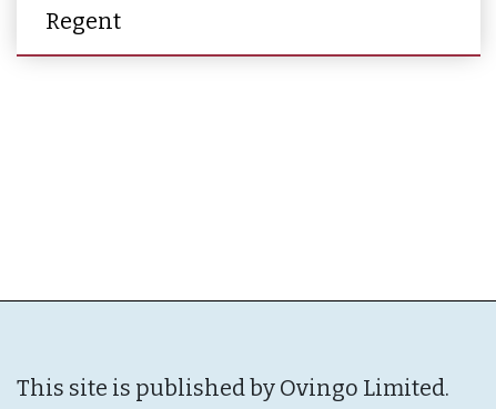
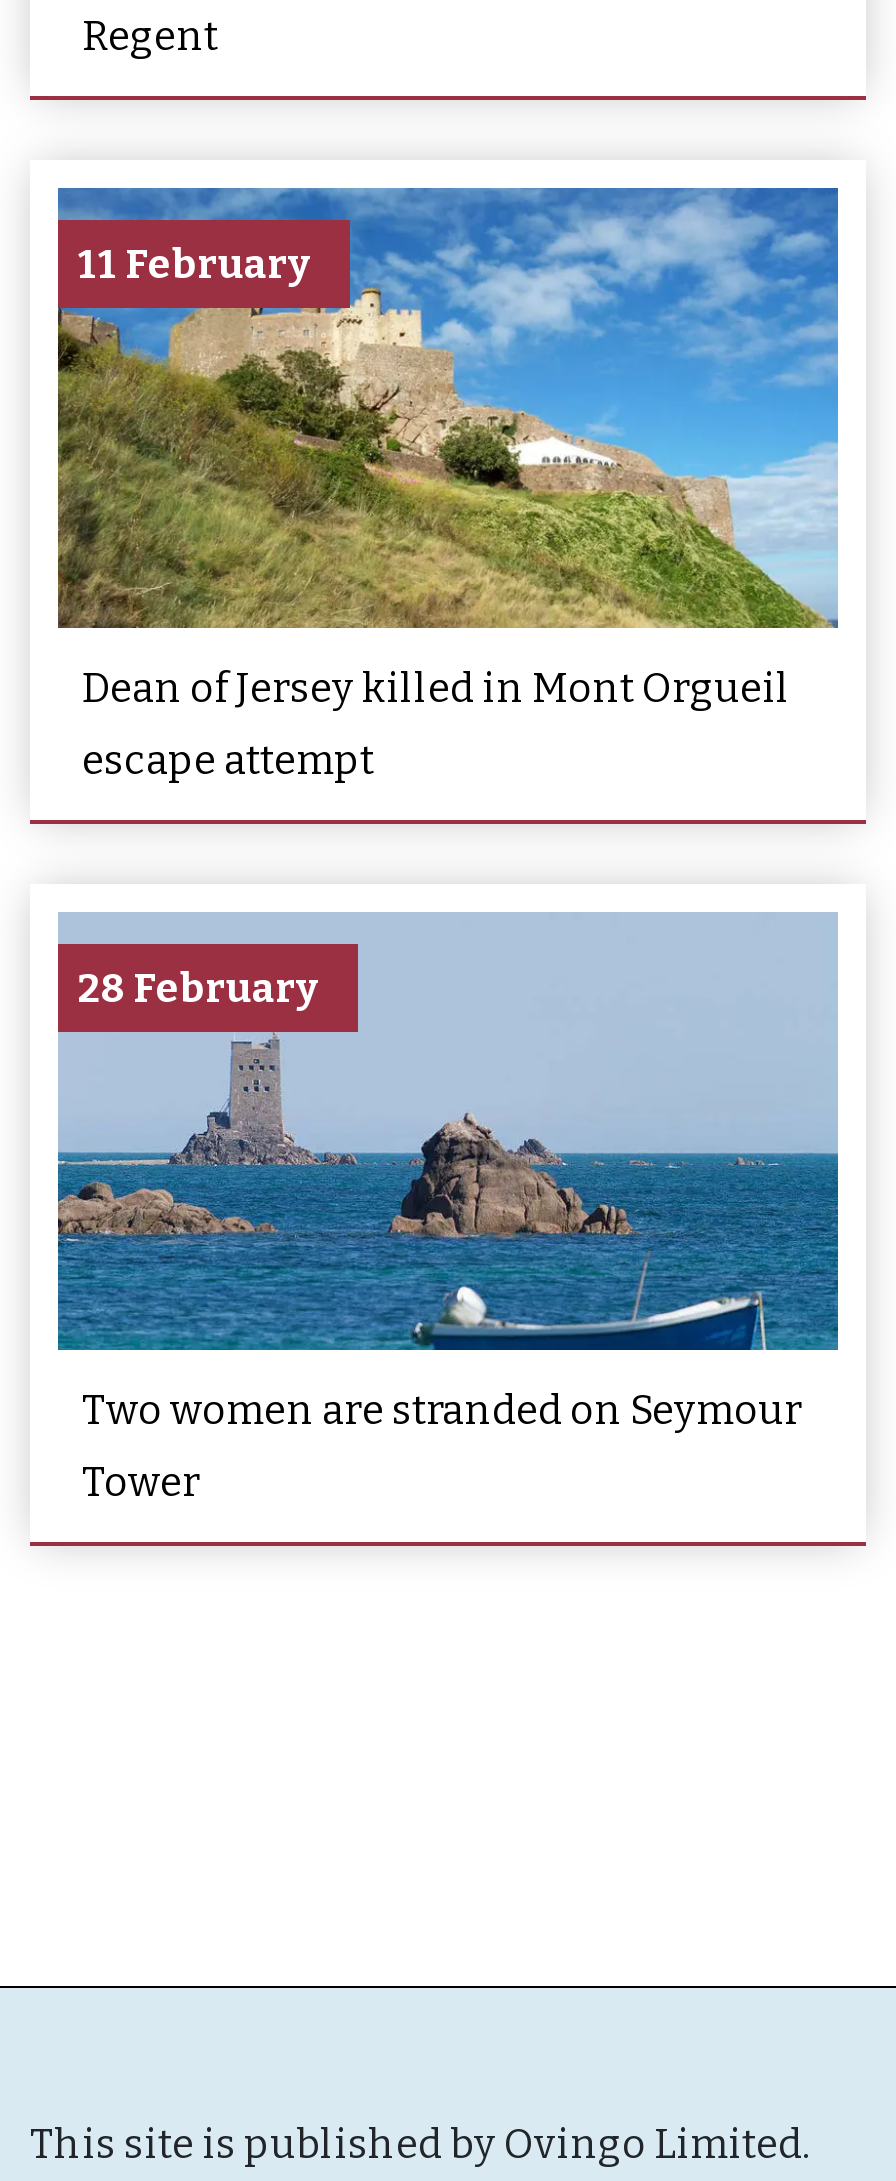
+ [image]
+ 11 February

+ [image]
+ 28 February

+ Dean of Jersey killed in Mont Orgueil
+ escape attempt

+ Two women are stranded on Seymour
+ Tower
